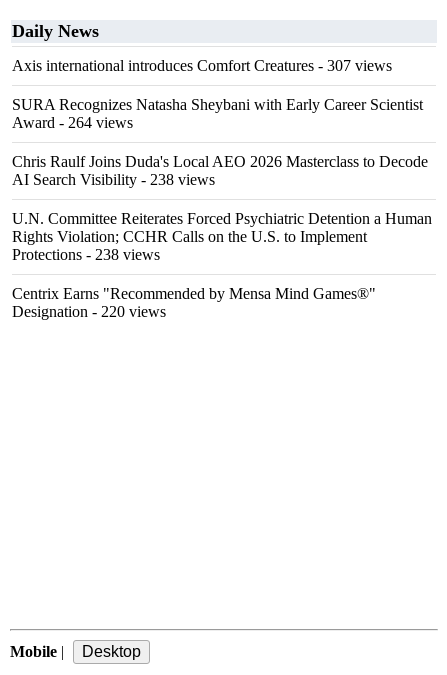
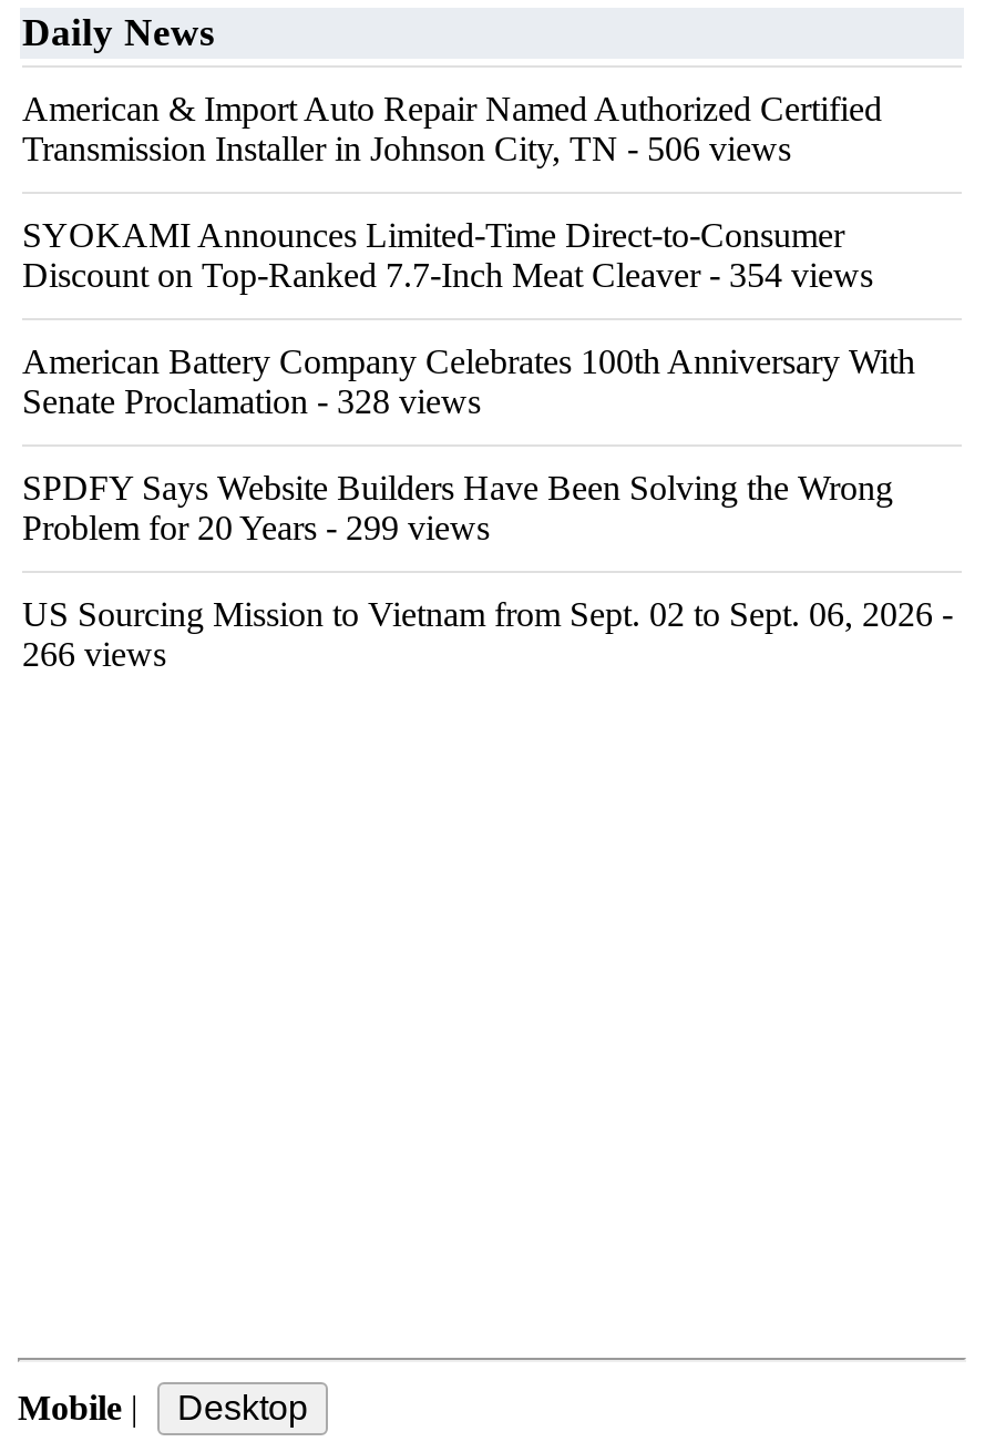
- Axis international introduces Comfort Creatures - 307 views
+ American & Import Auto Repair Named Authorized Certified
+ Transmission Installer in Johnson City, TN - 506 views

- SURA Recognizes Natasha Sheybani with Early Career Scientist
- Award - 264 views
+ SYOKAMI Announces Limited-Time Direct-to-Consumer
+ Discount on Top-Ranked 7.7-Inch Meat Cleaver - 354 views

- Chris Raulf Joins Duda's Local AEO 2026 Masterclass to Decode
- AI Search Visibility - 238 views
+ American Battery Company Celebrates 100th Anniversary With
+ Senate Proclamation - 328 views

- U.N. Committee Reiterates Forced Psychiatric Detention a Human
- Rights Violation; CCHR Calls on the U.S. to Implement
- Protections - 238 views
+ SPDFY Says Website Builders Have Been Solving the Wrong
+ Problem for 20 Years - 299 views

- Centrix Earns "Recommended by Mensa Mind Games®"
- Designation - 220 views
+ US Sourcing Mission to Vietnam from Sept. 02 to Sept. 06, 2026 -
+ 266 views
